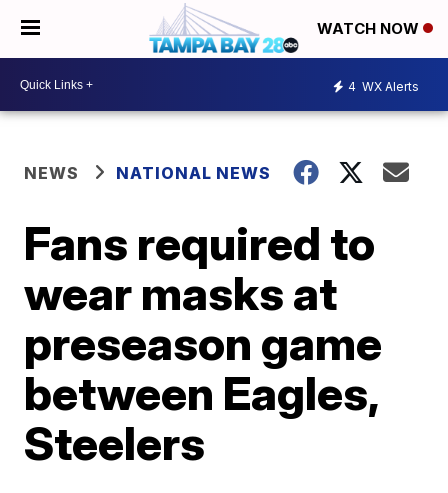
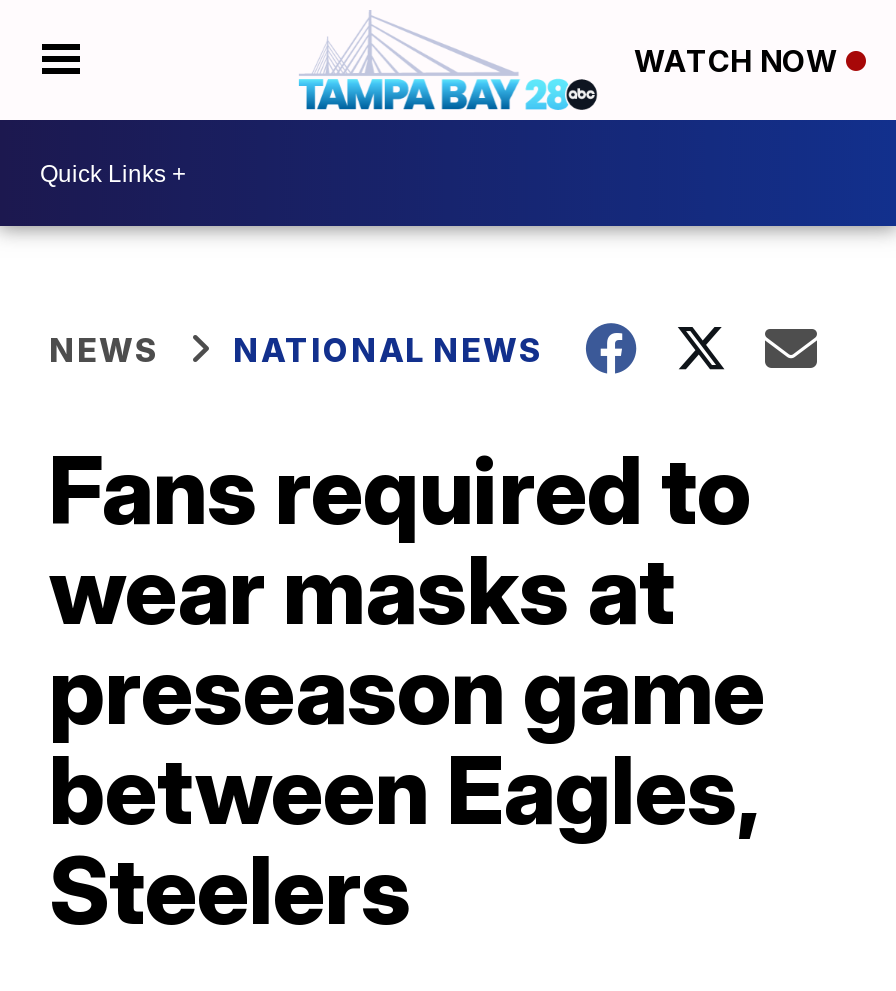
- 4 WX Alerts
